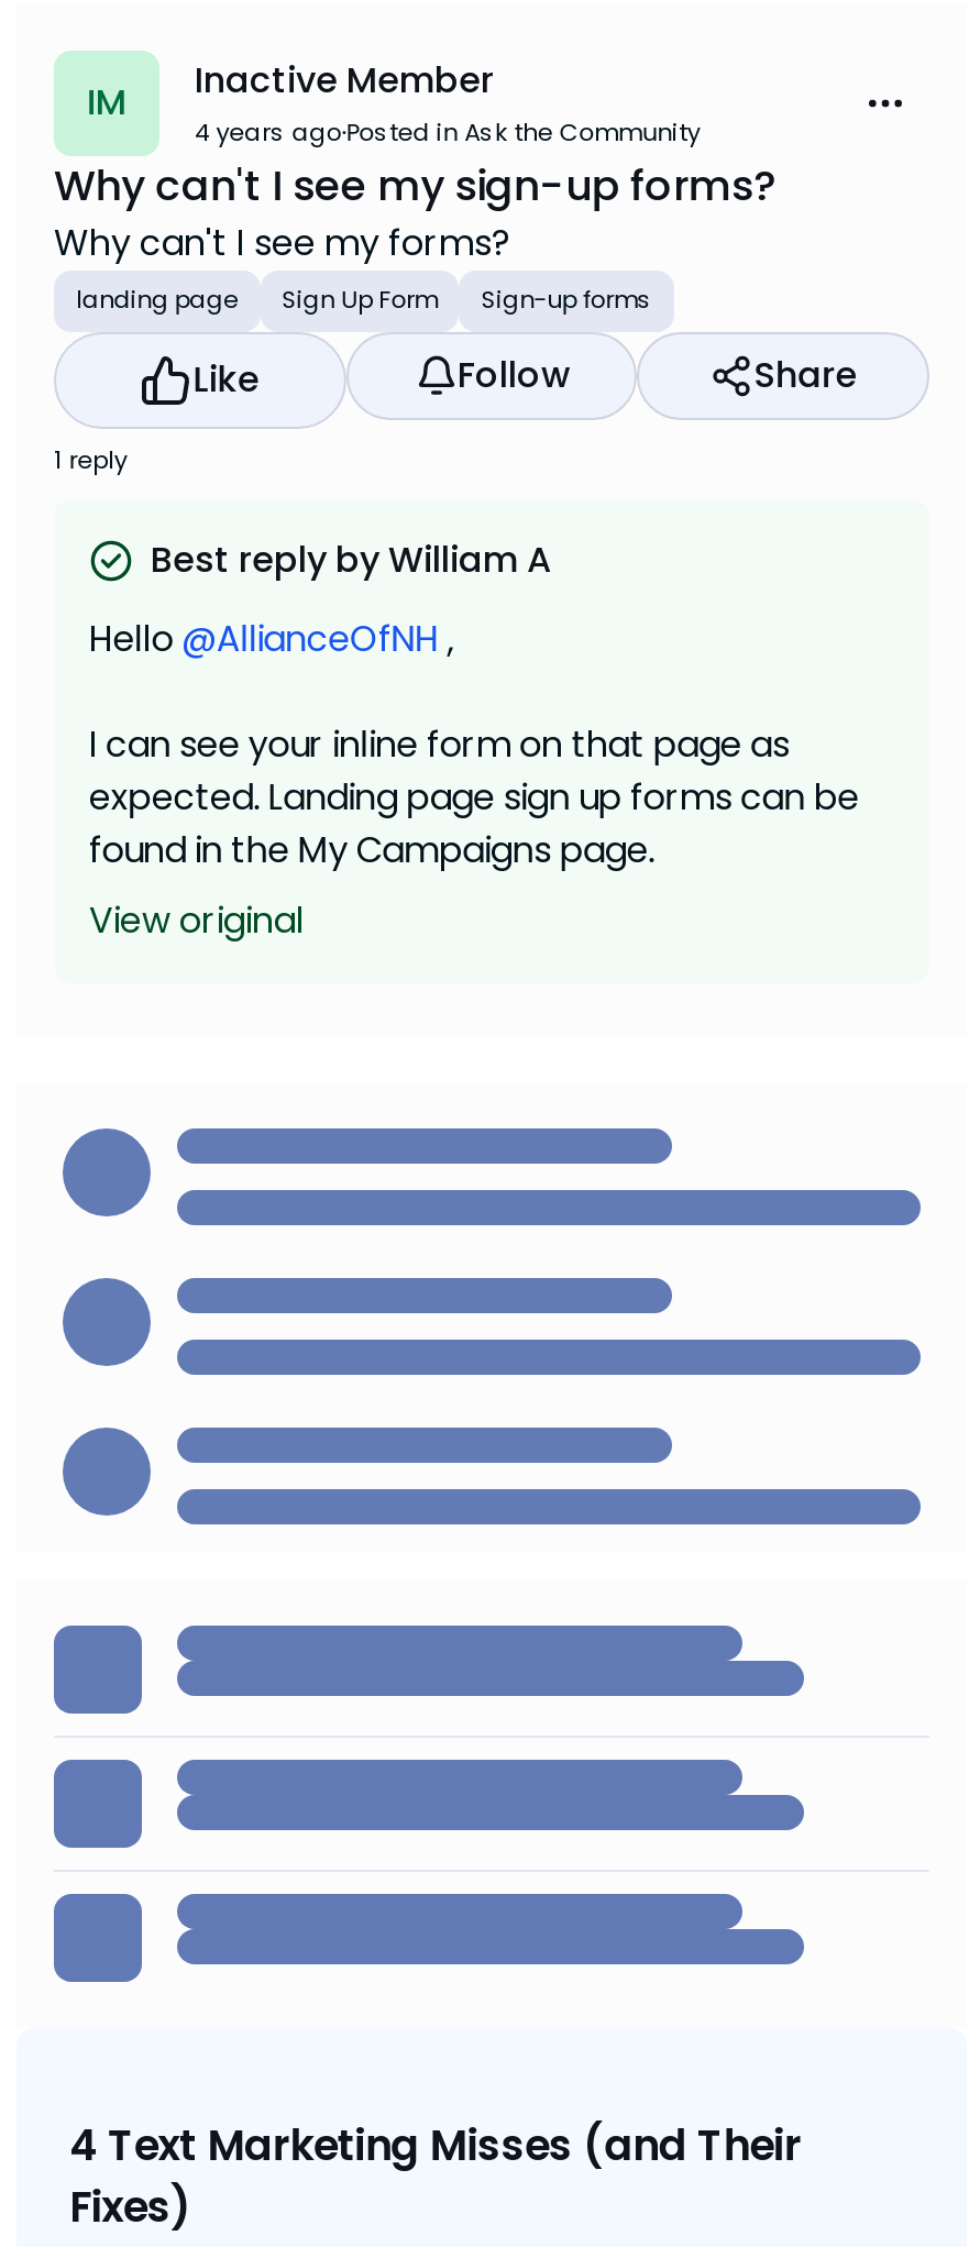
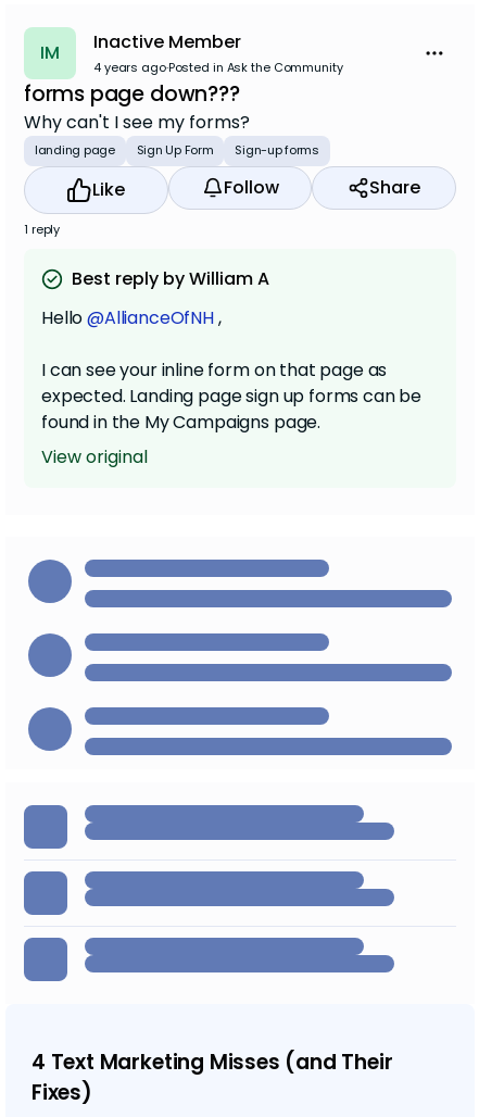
- Why can't I see my sign-up forms?
+ forms page down???
